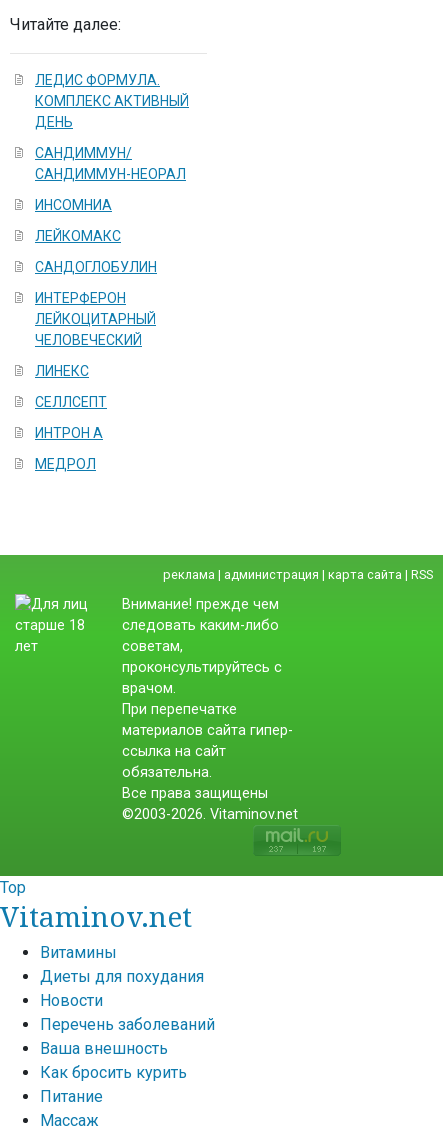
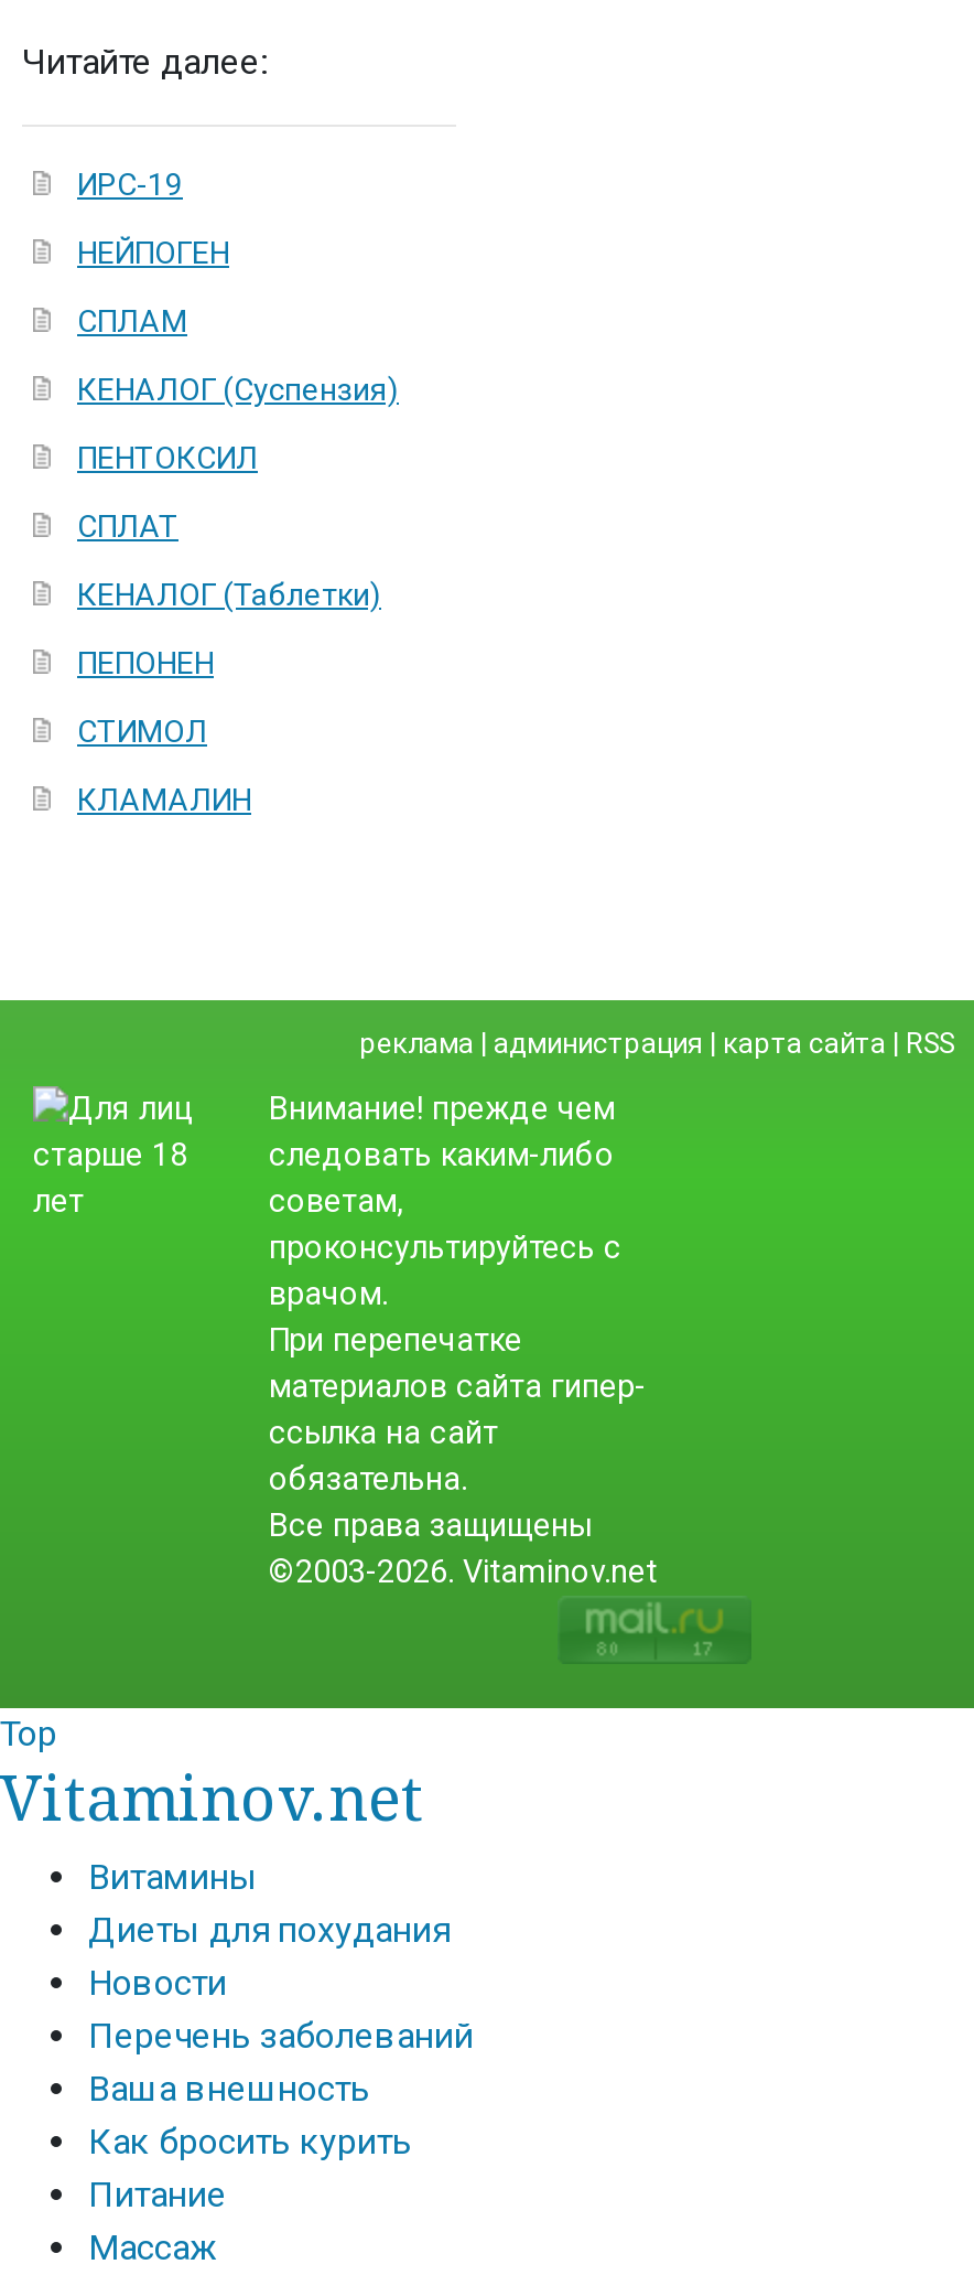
- ЛЕДИС ФОРМУЛА.
- КОМПЛЕКС АКТИВНЫЙ
- ДЕНЬ
+ ИРС-19

- САНДИММУН/
- САНДИММУН-НЕОРАЛ
+ НЕЙПОГЕН

- ИНСОМНИА
+ СПЛАМ

- ЛЕЙКОМАКС
+ КЕНАЛОГ (Суспензия)

- САНДОГЛОБУЛИН
+ ПЕНТОКСИЛ

- ИНТЕРФЕРОН
- ЛЕЙКОЦИТАРНЫЙ
- ЧЕЛОВЕЧЕСКИЙ
+ СПЛАТ

- ЛИНЕКС
+ КЕНАЛОГ (Таблетки)

- СЕЛЛСЕПТ
+ ПЕПОНЕН

- ИНТРОН А
+ СТИМОЛ

- МЕДРОЛ
+ КЛАМАЛИН
